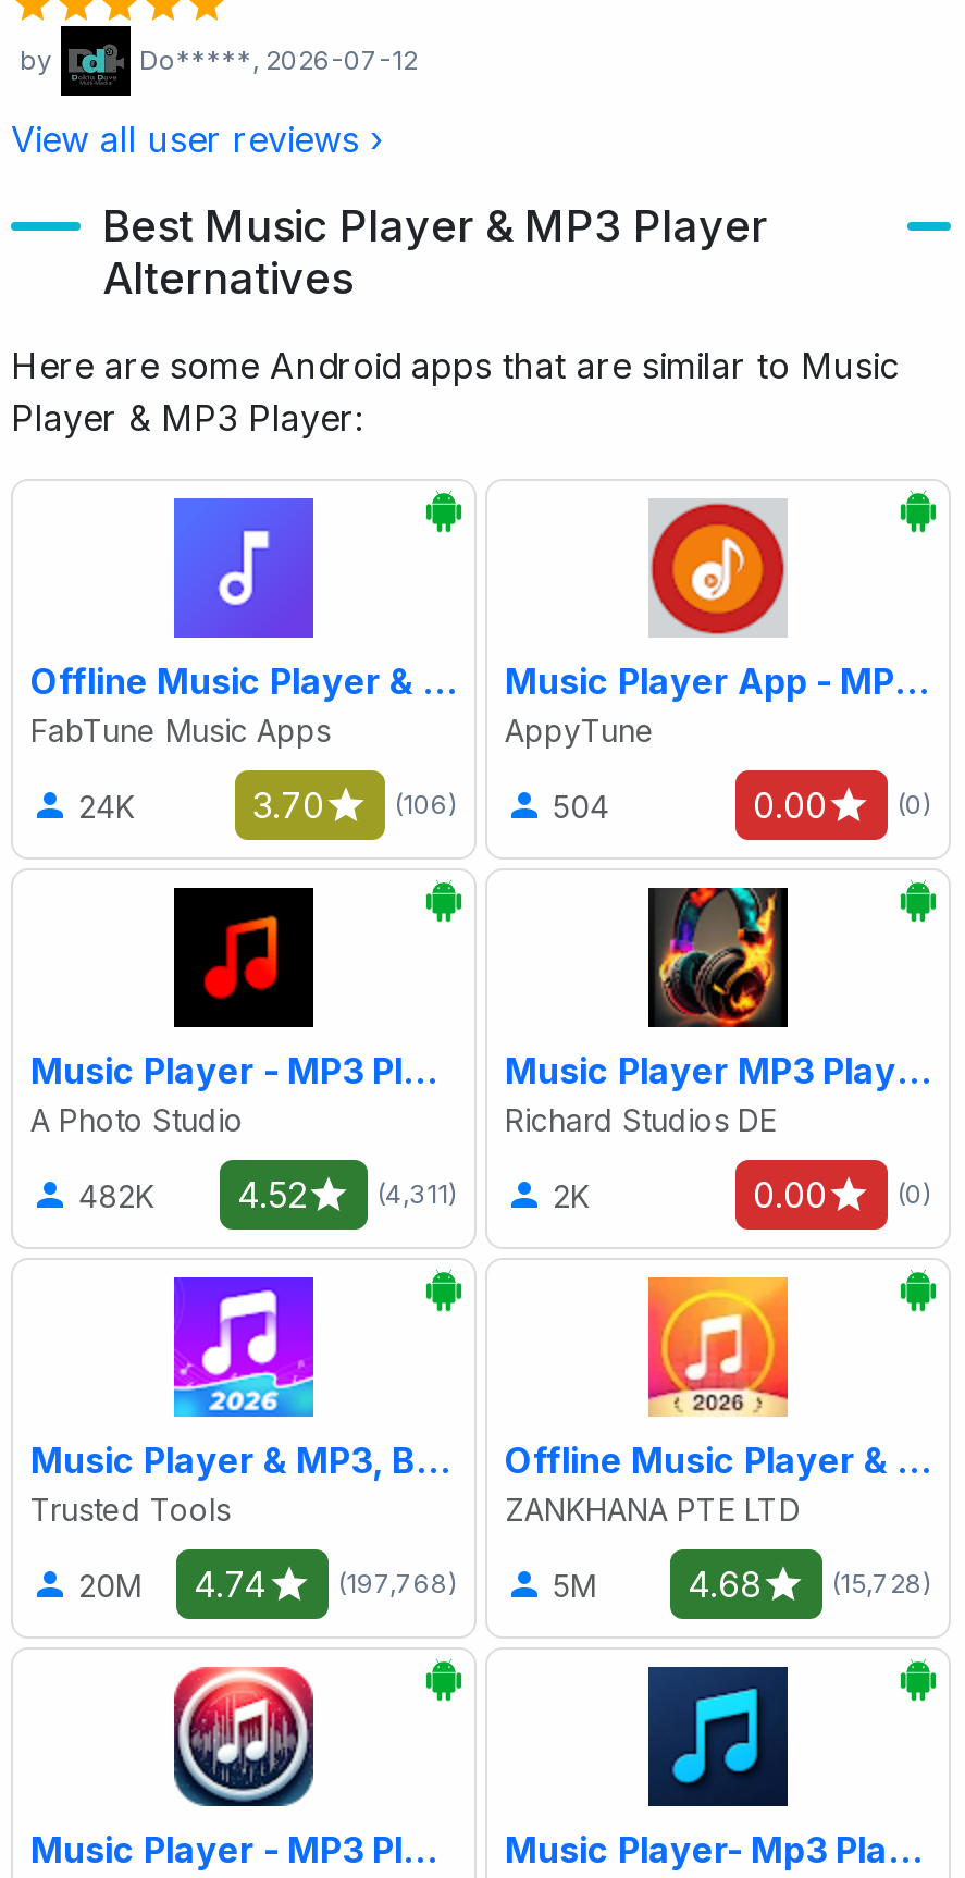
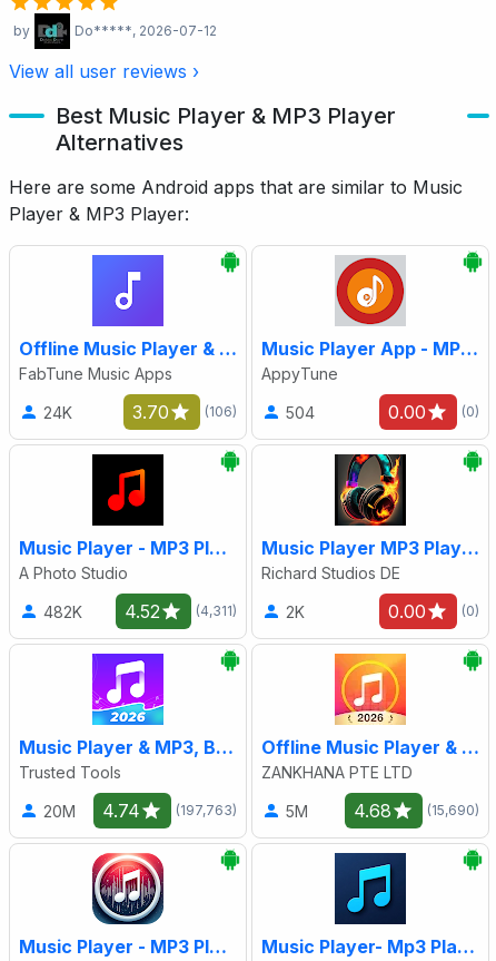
- (197,768)
+ (197,763)

- (15,728)
+ (15,690)
